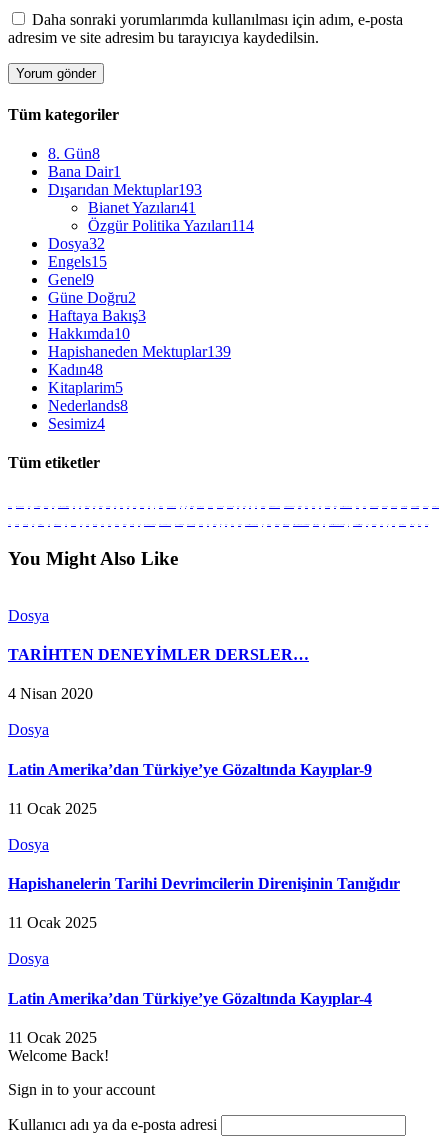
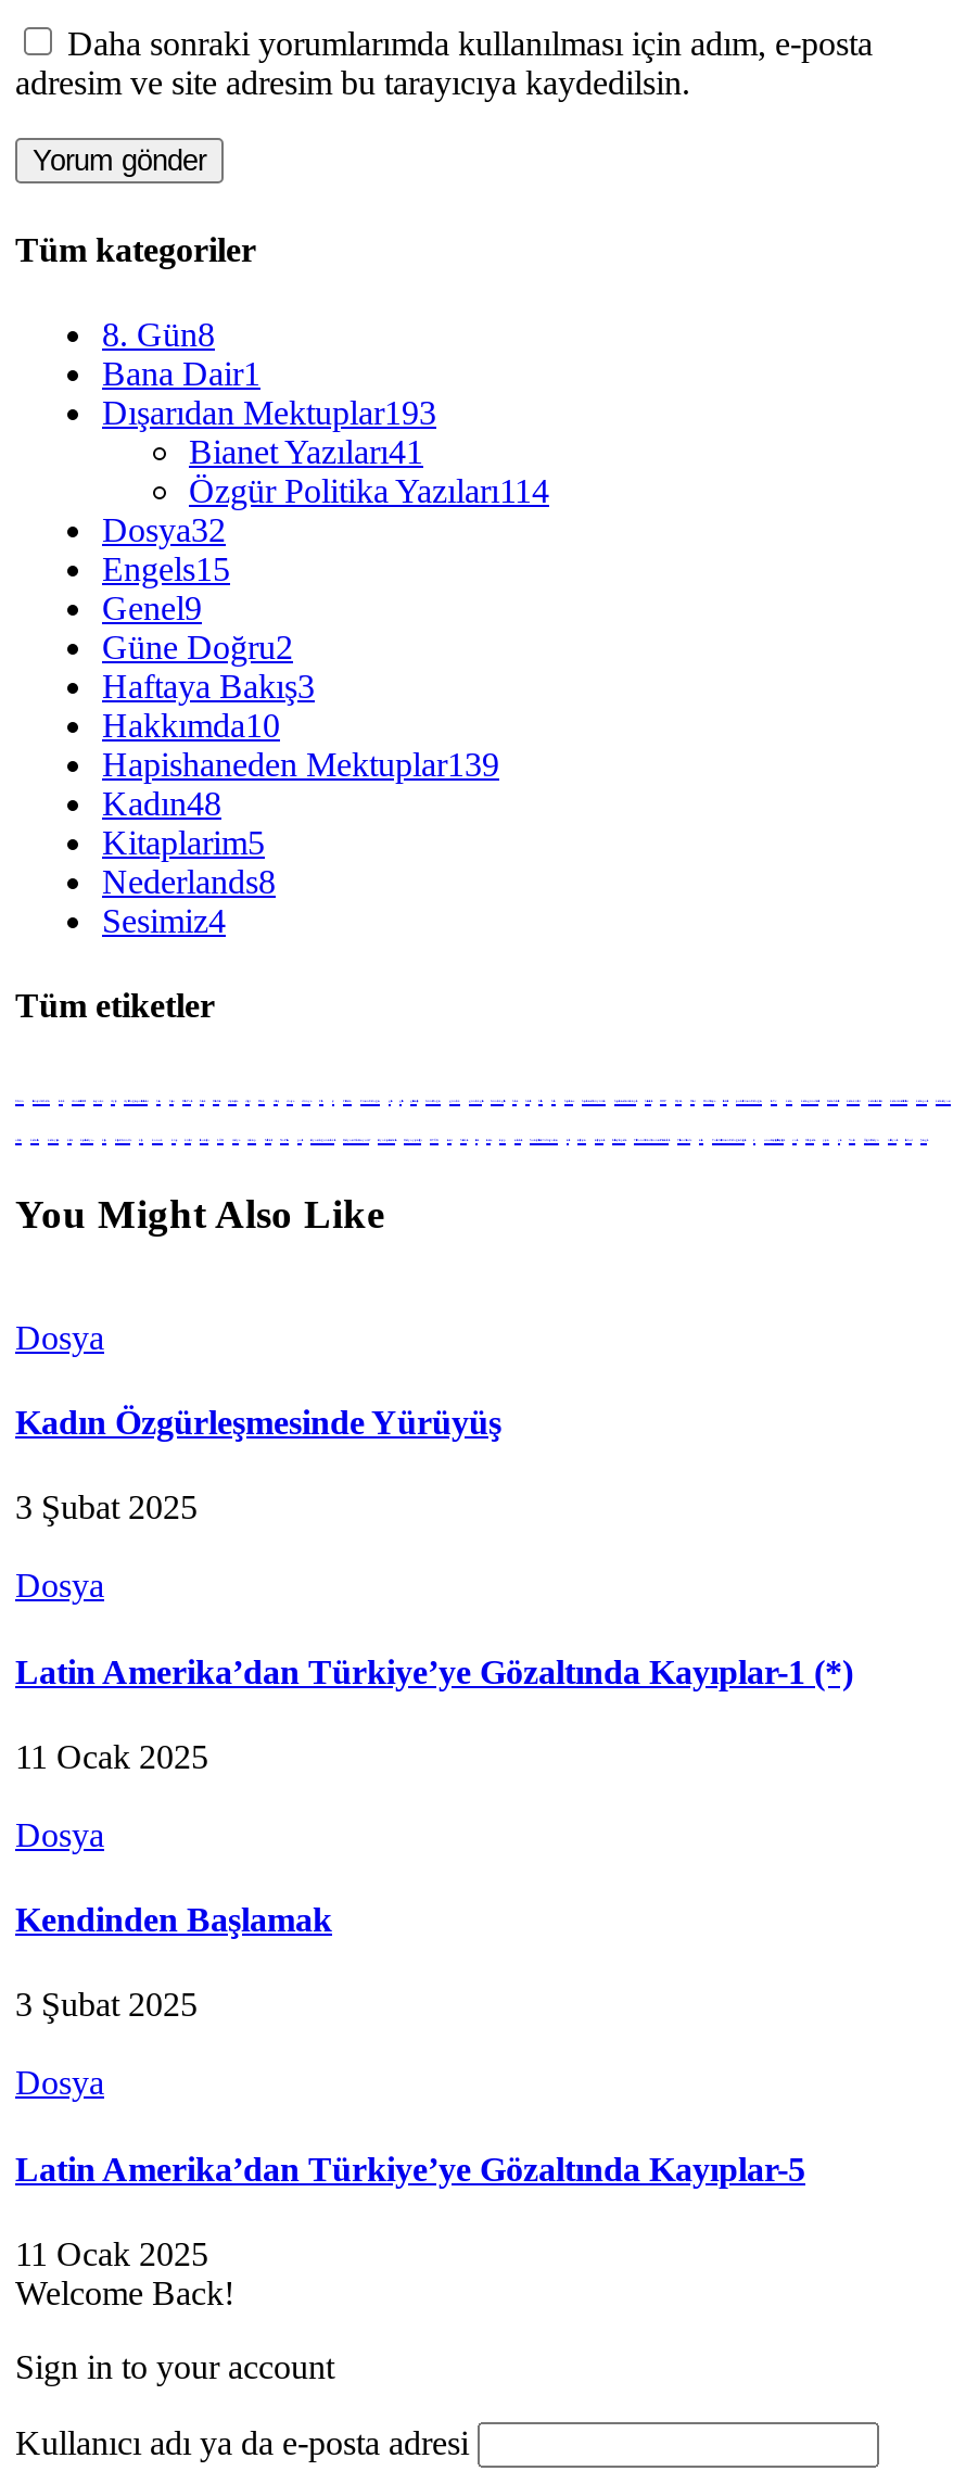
- TARİHTEN DENEYİMLER DERSLER…
+ Kadın Özgürleşmesinde Yürüyüş

- 4 Nisan 2020
+ 3 Şubat 2025

- Latin Amerika’dan Türkiye’ye Gözaltında Kayıplar-9
+ Latin Amerika’dan Türkiye’ye Gözaltında Kayıplar-1 (*)

- Hapishanelerin Tarihi Devrimcilerin Direnişinin Tanığıdır
+ Kendinden Başlamak

- 11 Ocak 2025
+ 3 Şubat 2025

- Latin Amerika’dan Türkiye’ye Gözaltında Kayıplar-4
+ Latin Amerika’dan Türkiye’ye Gözaltında Kayıplar-5
